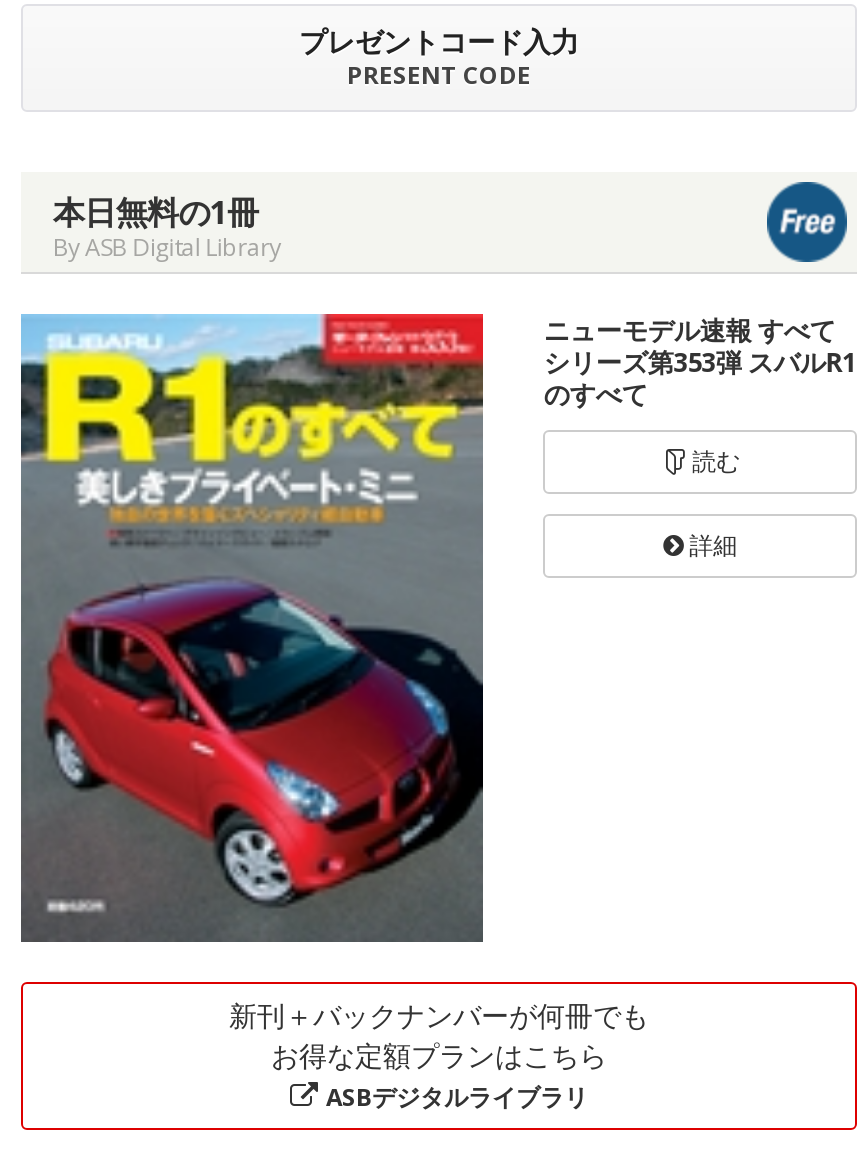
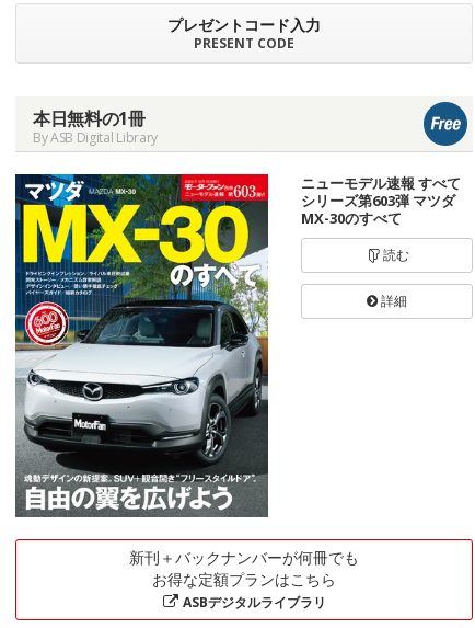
- [image]
- シリーズ第353弾 スバルR1
- のすべて
+ [image]
+ シリーズ第603弾 マツダ
+ MX-30のすべて
